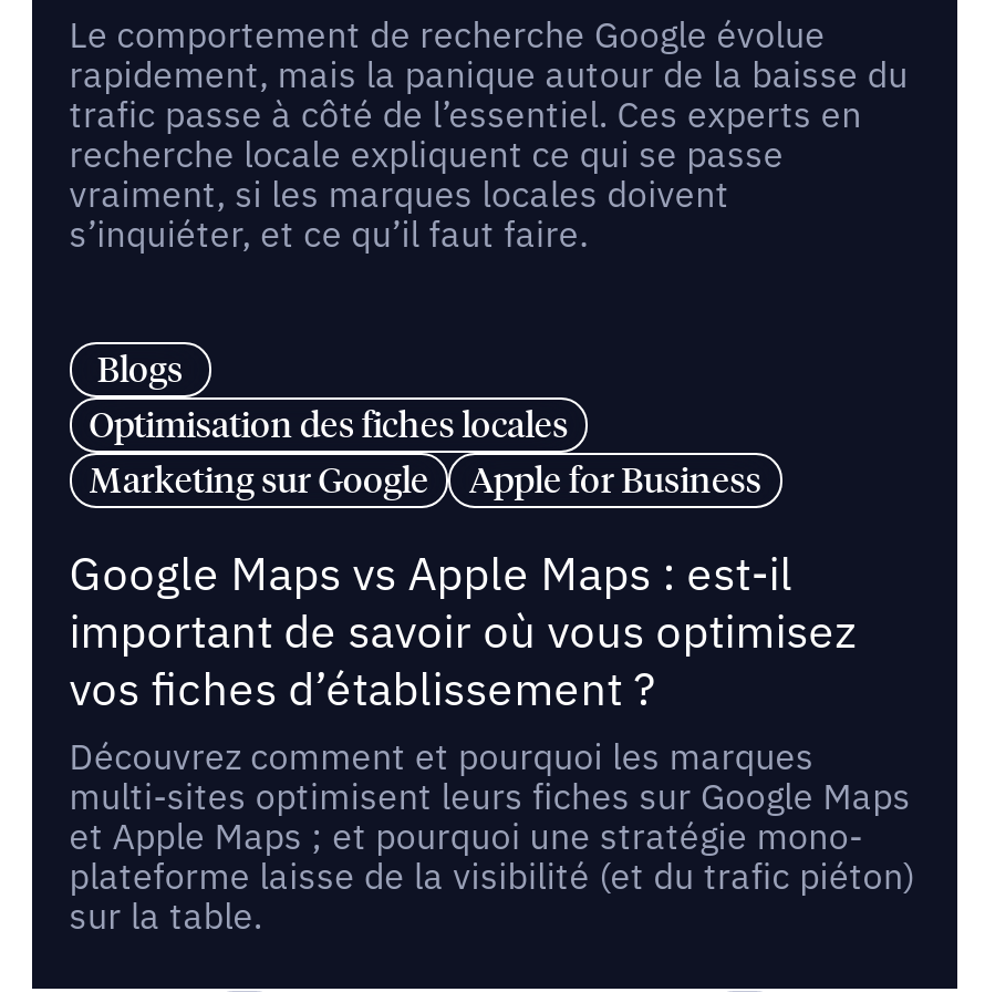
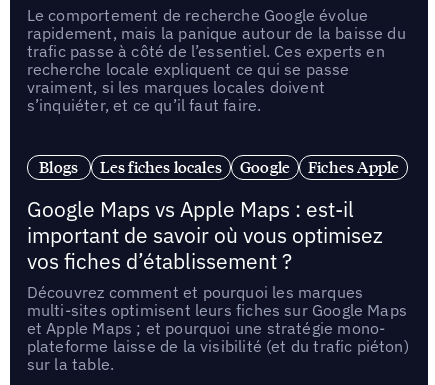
- Optimisation des fiches locales
- Marketing sur Google
- Apple for Business
+ Les fiches locales
+ Google
+ Fiches Apple
